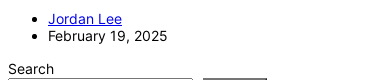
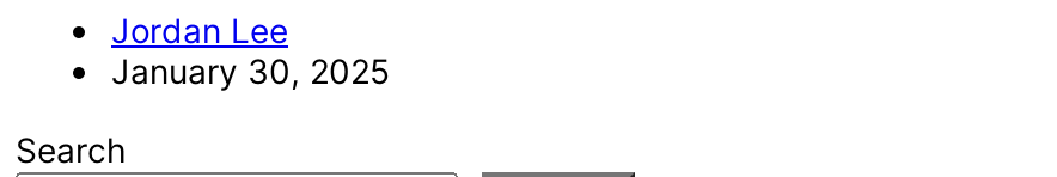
- February 19, 2025
+ January 30, 2025
